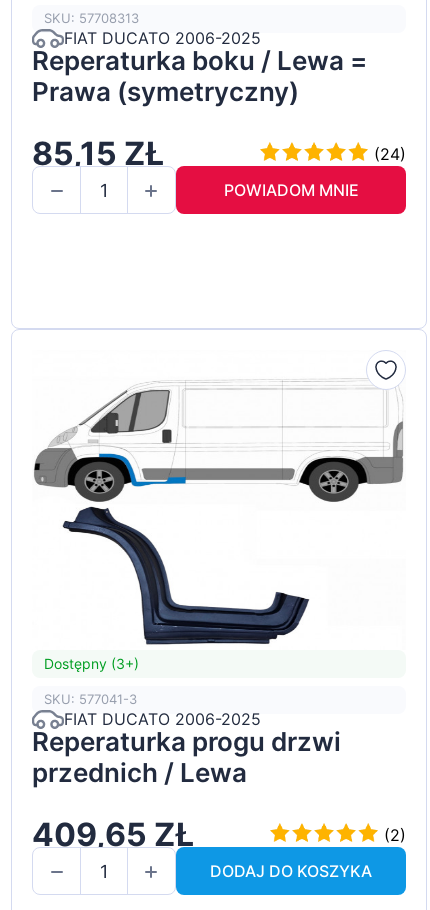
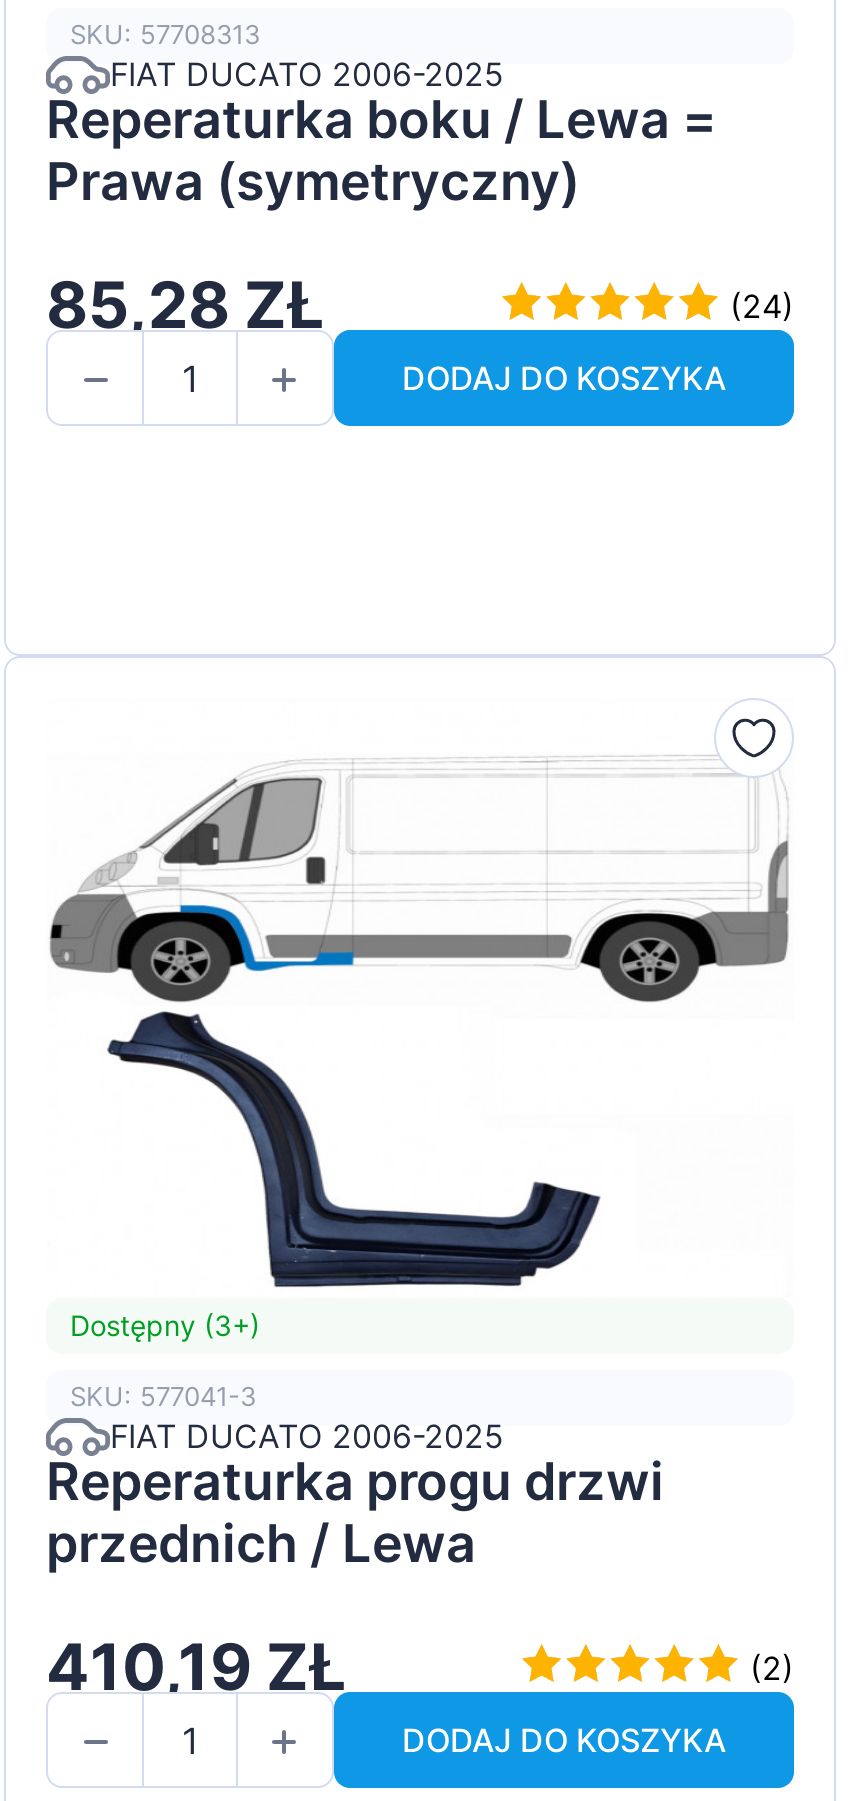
- 85,15 ZŁ
+ 85,28 ZŁ

- POWIADOM MNIE
+ DODAJ DO KOSZYKA

- 409,65 ZŁ
+ 410,19 ZŁ
